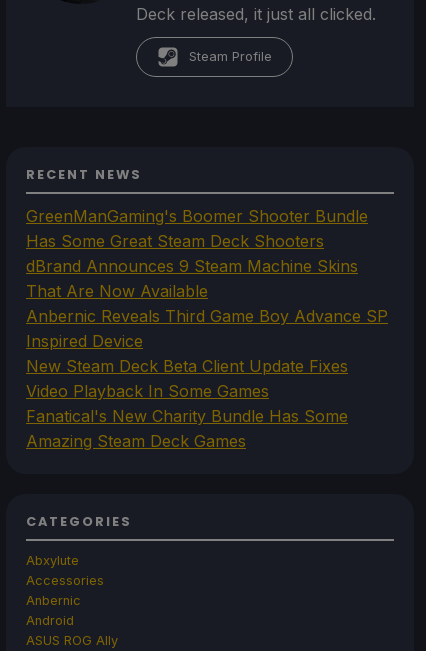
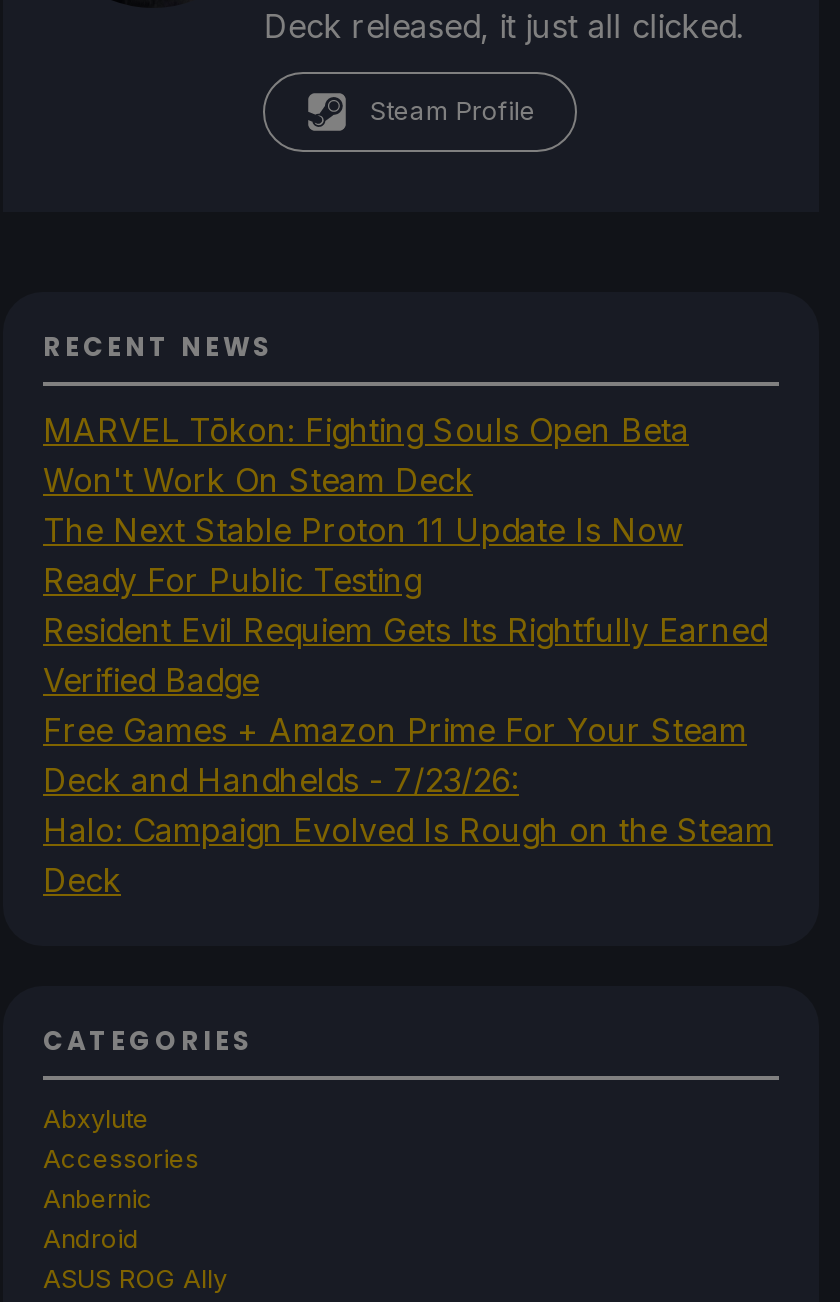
- GreenManGaming's Boomer Shooter Bundle
- Has Some Great Steam Deck Shooters
- dBrand Announces 9 Steam Machine Skins
- That Are Now Available
- Anbernic Reveals Third Game Boy Advance SP
- Inspired Device
- New Steam Deck Beta Client Update Fixes
- Video Playback In Some Games
- Fanatical's New Charity Bundle Has Some
- Amazing Steam Deck Games
+ MARVEL Tōkon: Fighting Souls Open Beta
+ Won't Work On Steam Deck
+ The Next Stable Proton 11 Update Is Now
+ Ready For Public Testing
+ Resident Evil Requiem Gets Its Rightfully Earned
+ Verified Badge
+ Free Games + Amazon Prime For Your Steam
+ Deck and Handhelds - 7/23/26:
+ Halo: Campaign Evolved Is Rough on the Steam
+ Deck
